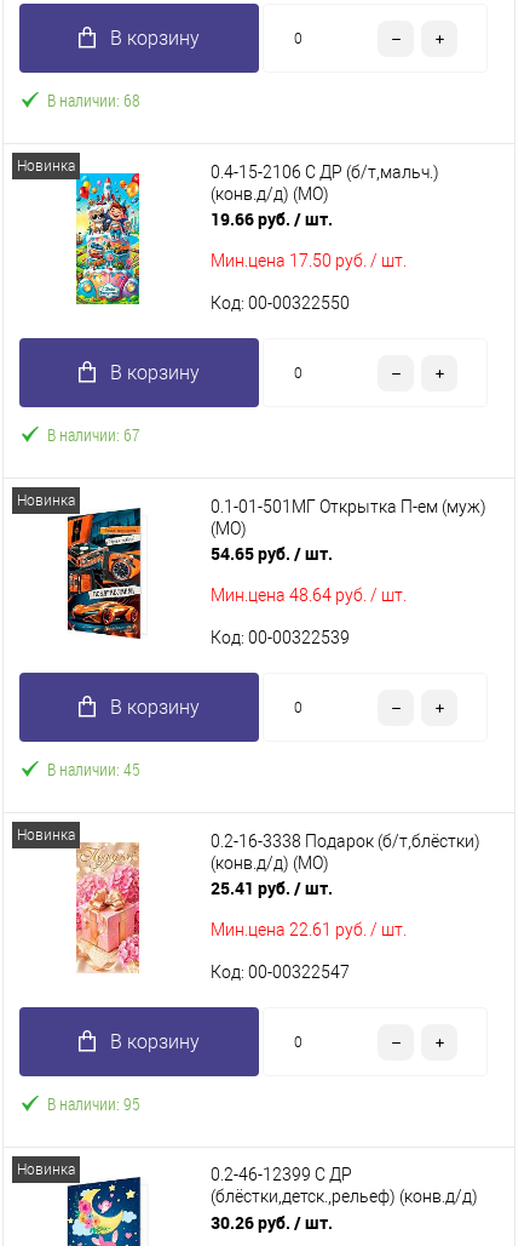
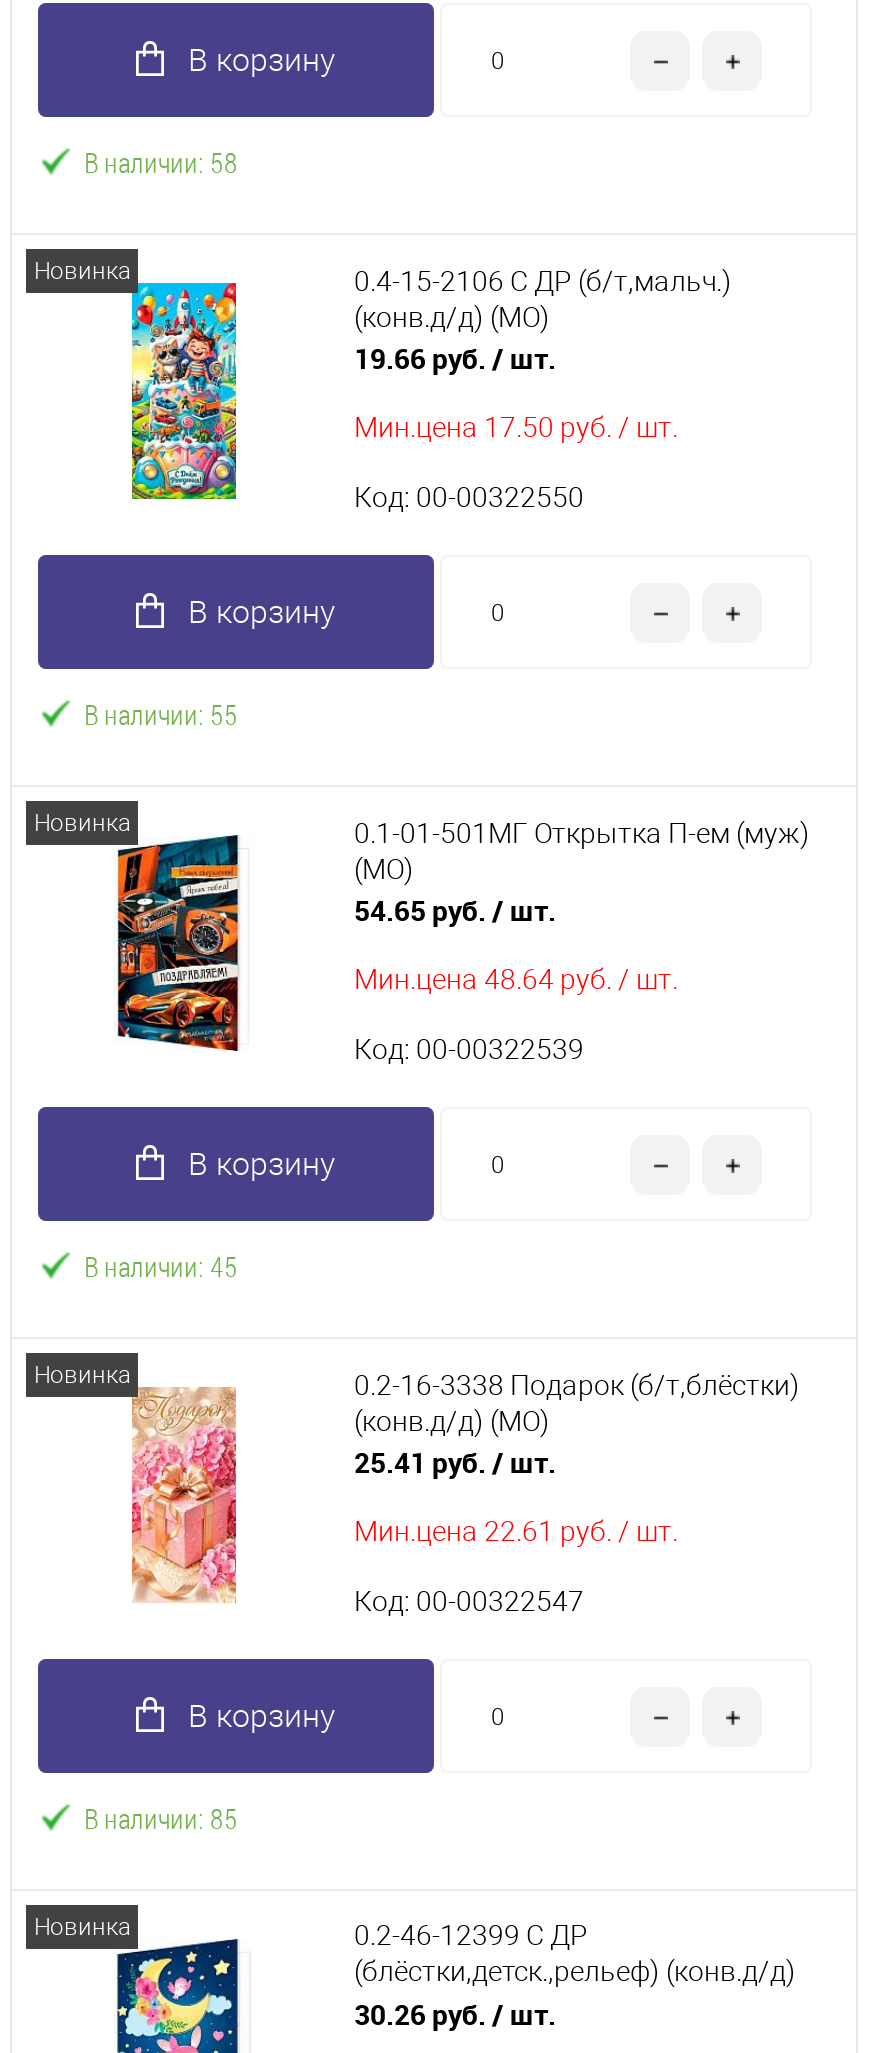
- В наличии: 68
+ В наличии: 58

- В наличии: 67
+ В наличии: 55

- В наличии: 95
+ В наличии: 85
